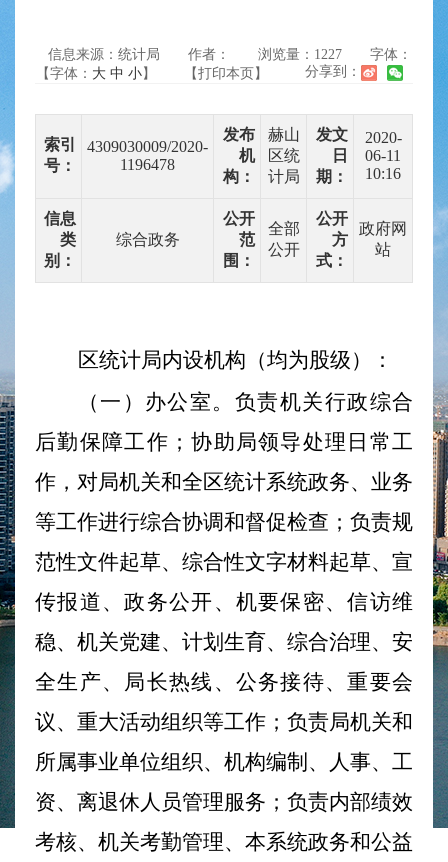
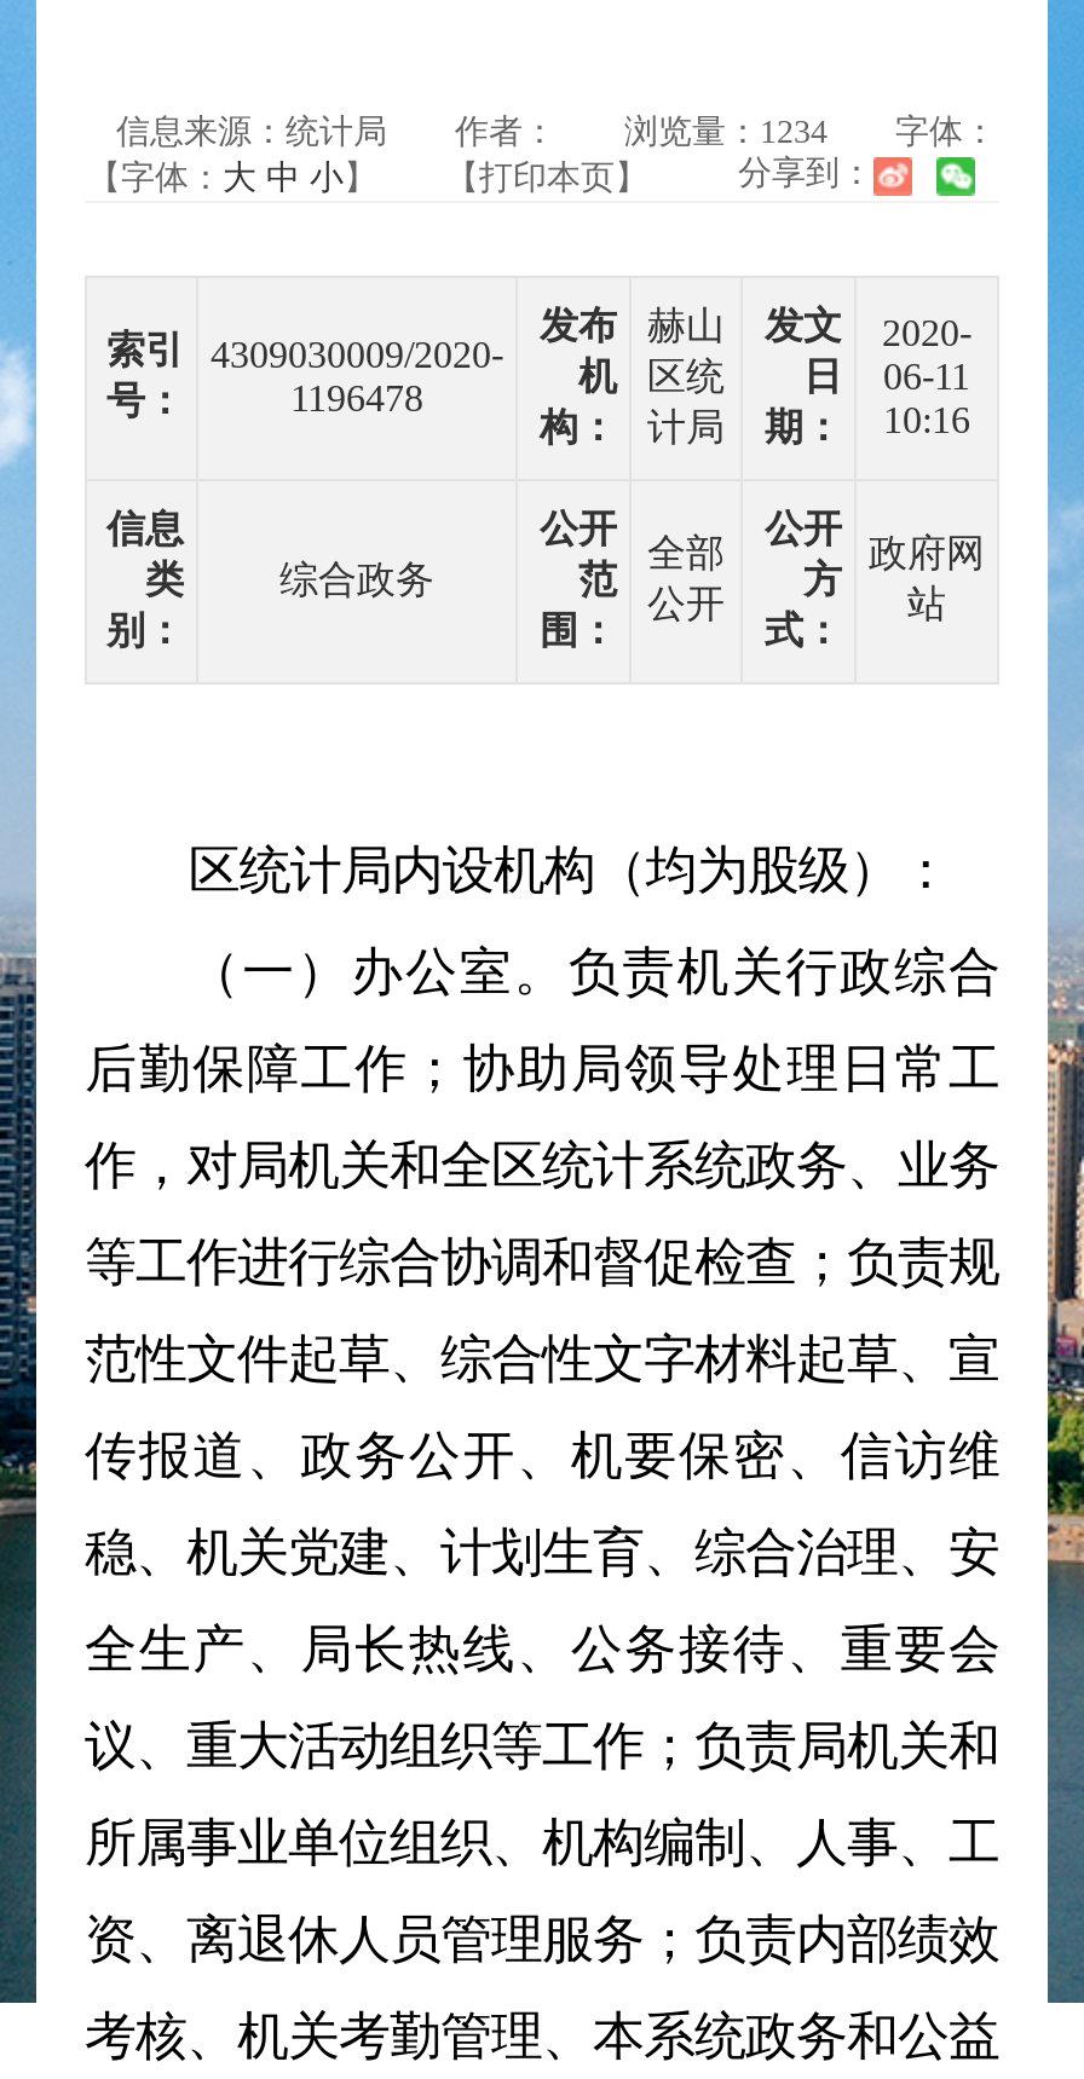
- 信息来源：统计局 作者： 浏览量：1227 字体：
+ 信息来源：统计局 作者： 浏览量：1234 字体：
